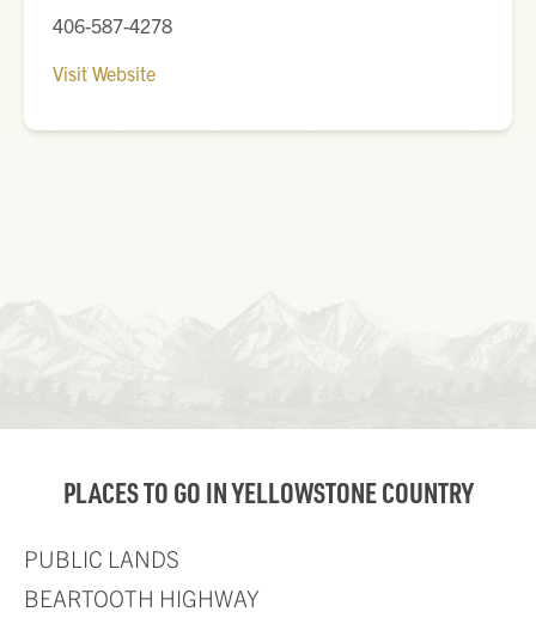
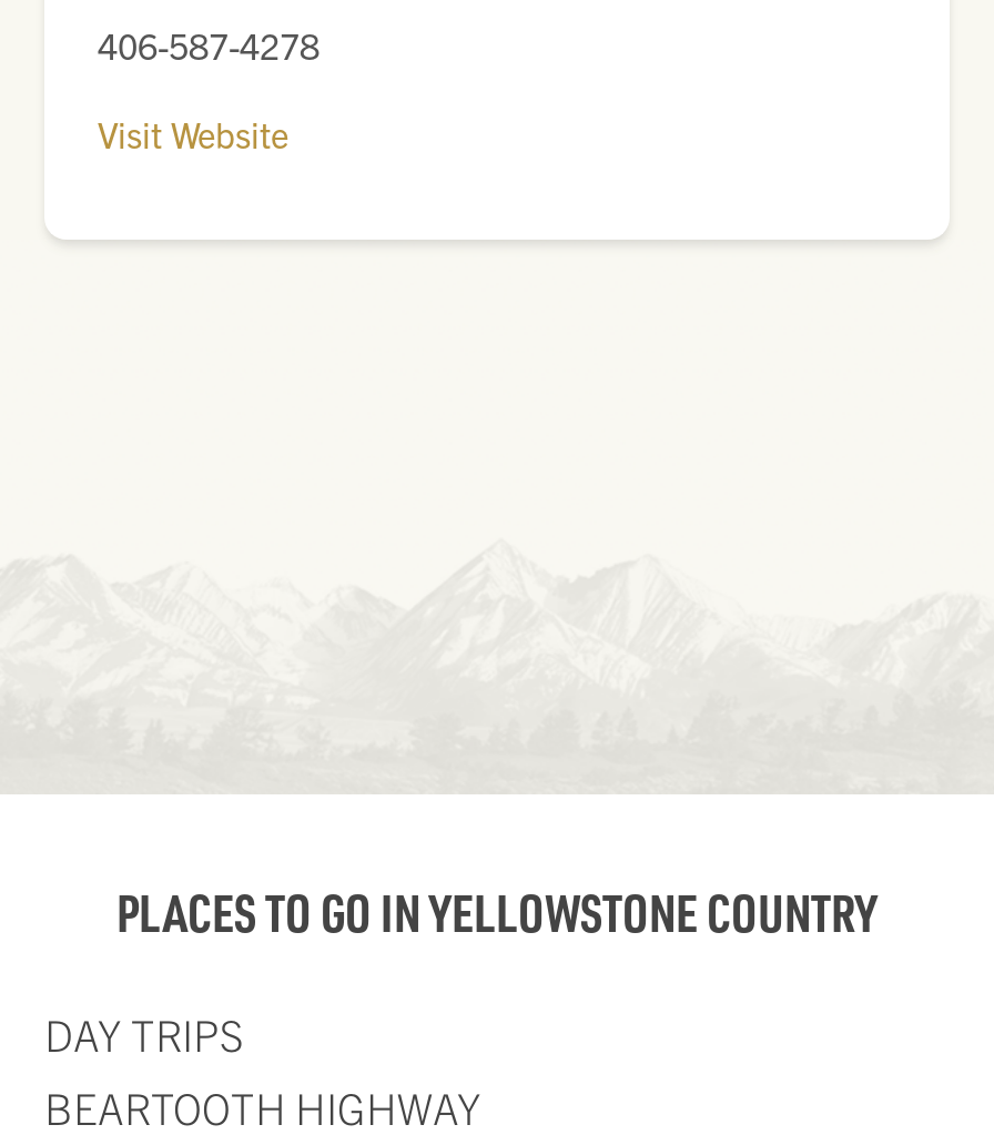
- PUBLIC LANDS
+ DAY TRIPS
